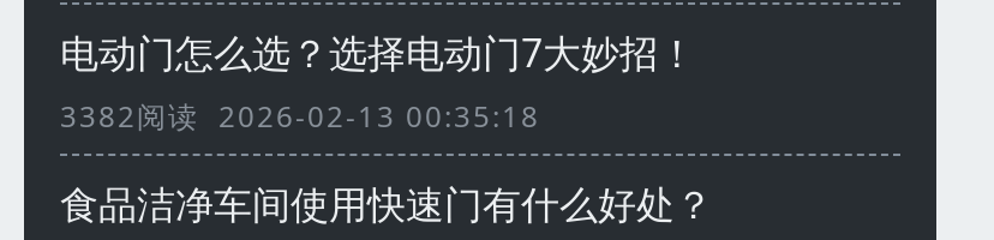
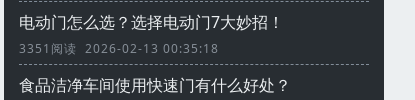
- 3382阅读 2026-02-13 00:35:18
+ 3351阅读 2026-02-13 00:35:18
